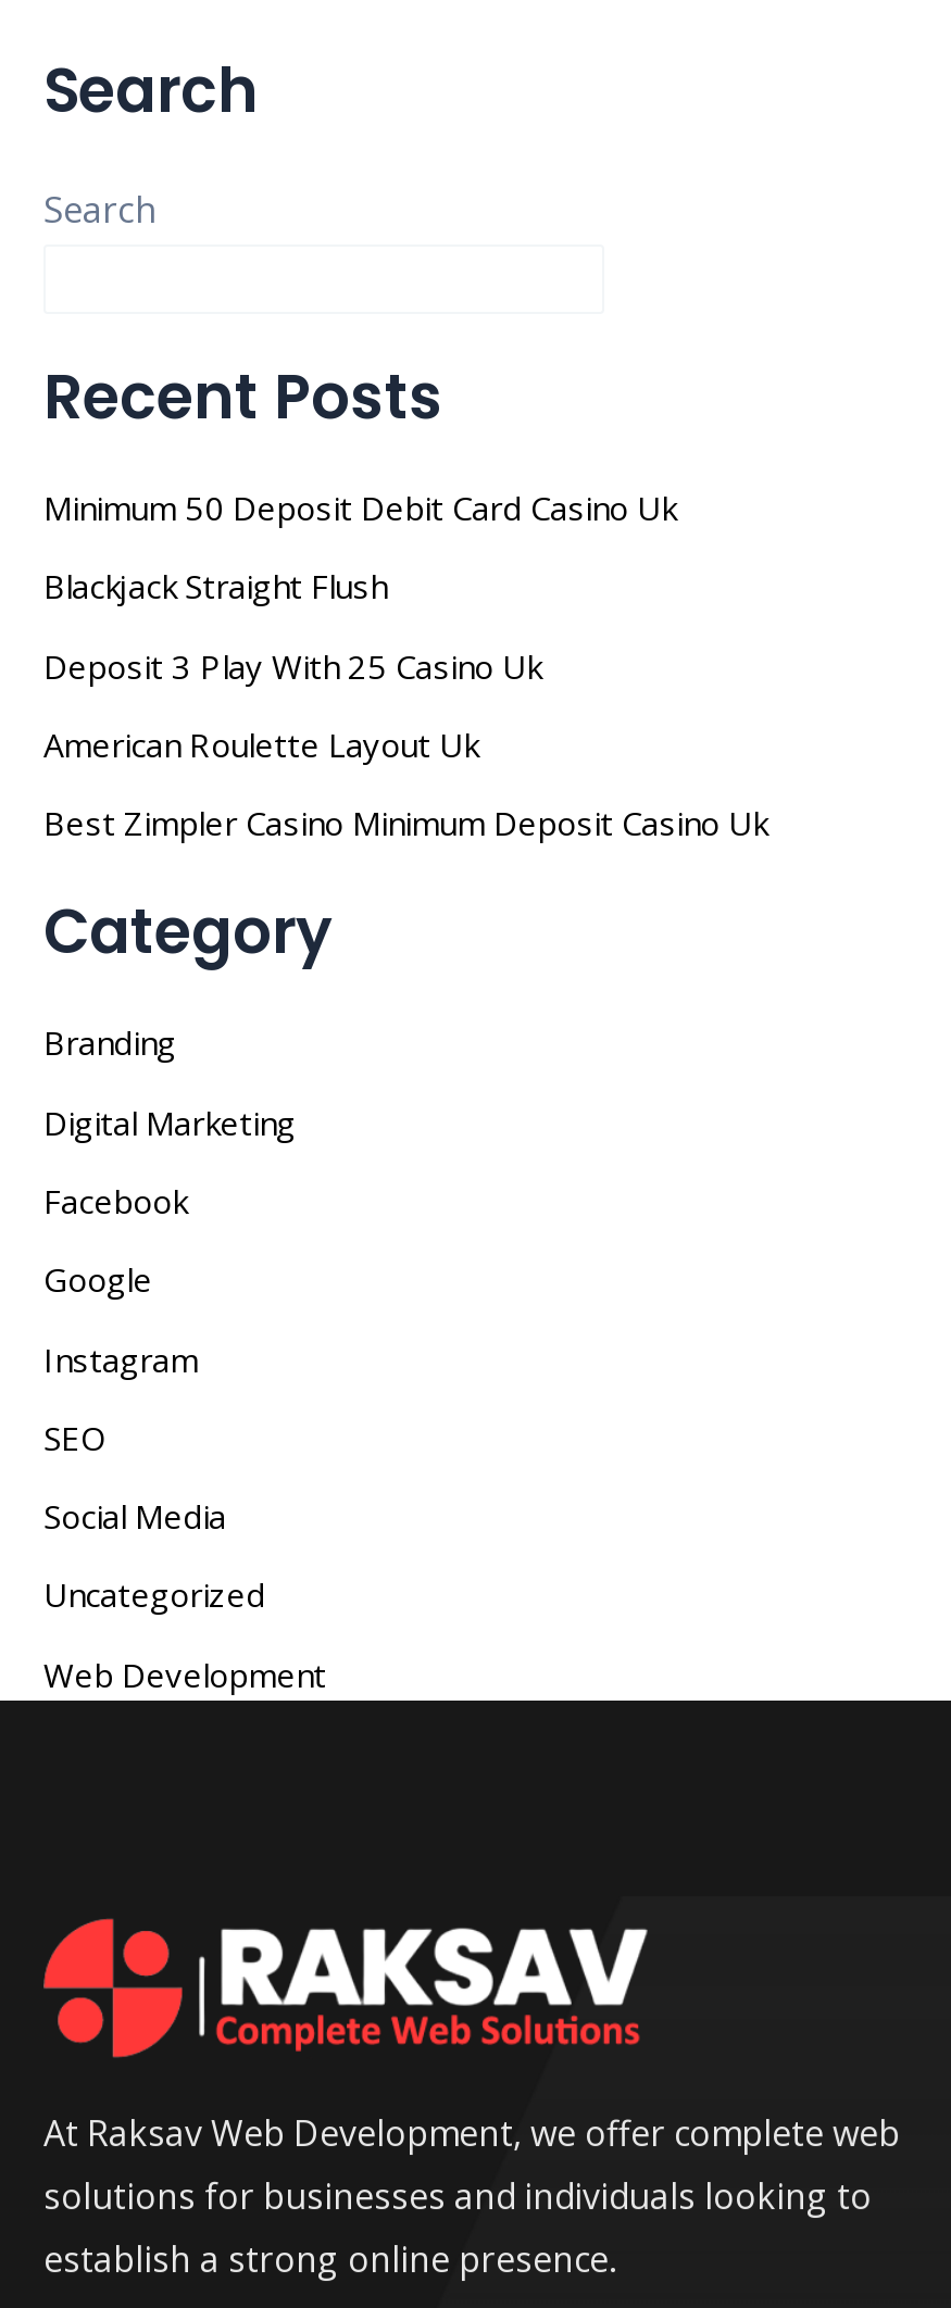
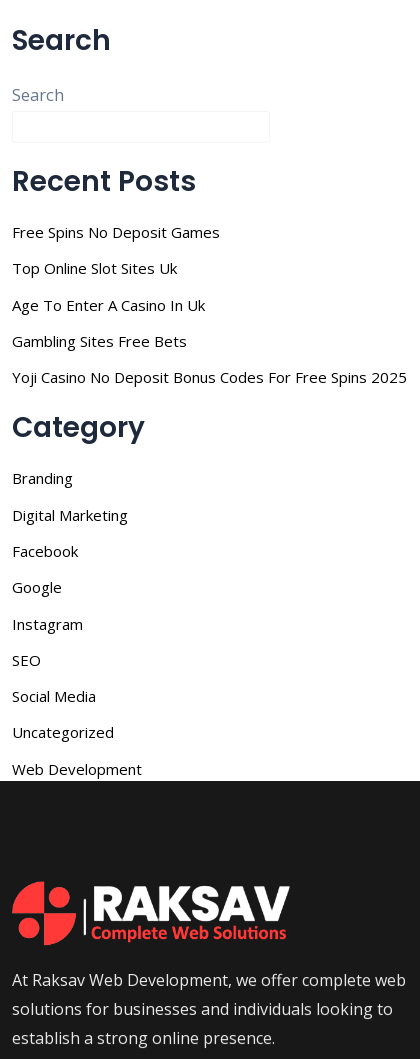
- Minimum 50 Deposit Debit Card Casino Uk
+ Free Spins No Deposit Games

- Blackjack Straight Flush
+ Top Online Slot Sites Uk

- Deposit 3 Play With 25 Casino Uk
+ Age To Enter A Casino In Uk

- American Roulette Layout Uk
+ Gambling Sites Free Bets

- Best Zimpler Casino Minimum Deposit Casino Uk
+ Yoji Casino No Deposit Bonus Codes For Free Spins 2025
